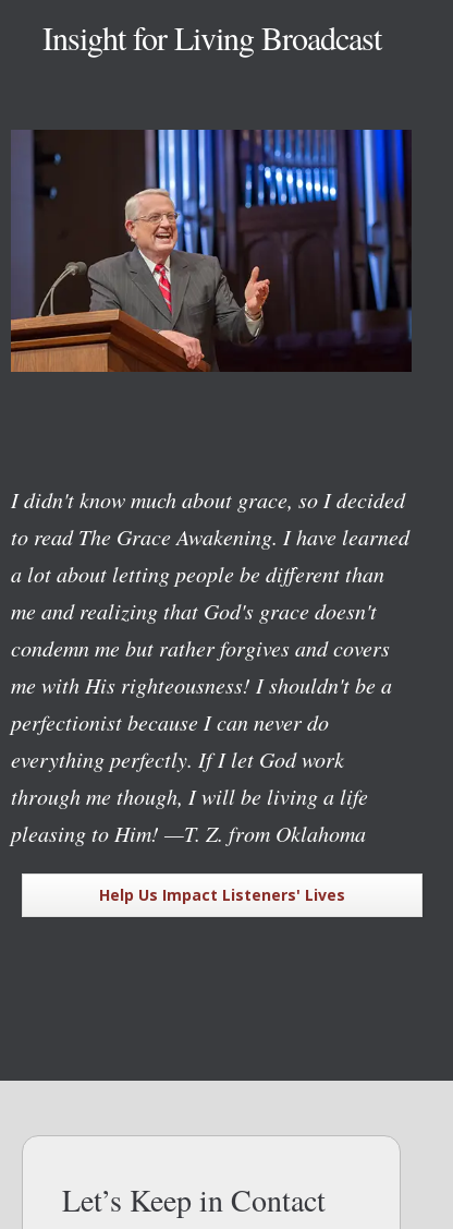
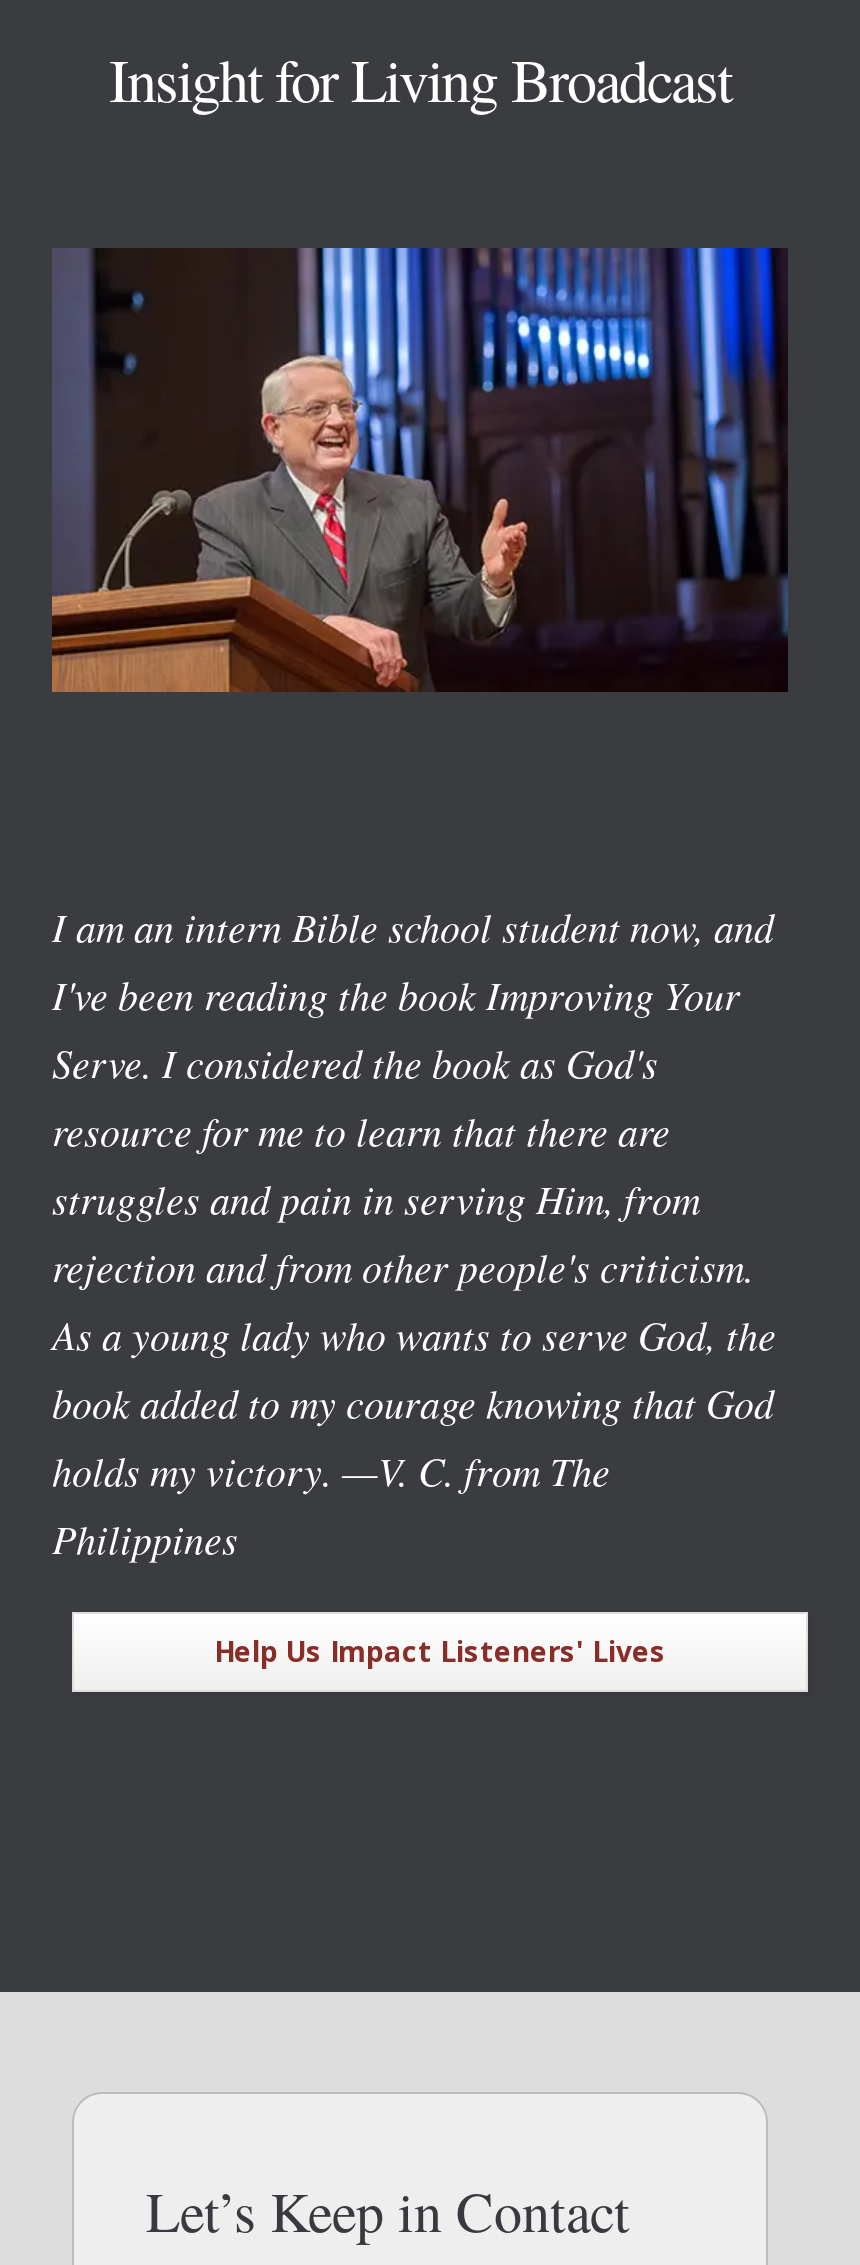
- I didn't know much about grace, so I decided
- to read The Grace Awakening. I have learned
- a lot about letting people be different than
- me and realizing that God's grace doesn't
- condemn me but rather forgives and covers
- me with His righteousness! I shouldn't be a
- perfectionist because I can never do
- everything perfectly. If I let God work
- through me though, I will be living a life
- pleasing to Him! —T. Z. from Oklahoma
+ I am an intern Bible school student now, and
+ I've been reading the book Improving Your
+ Serve. I considered the book as God's
+ resource for me to learn that there are
+ struggles and pain in serving Him, from
+ rejection and from other people's criticism.
+ As a young lady who wants to serve God, the
+ book added to my courage knowing that God
+ holds my victory. —V. C. from The
+ Philippines
